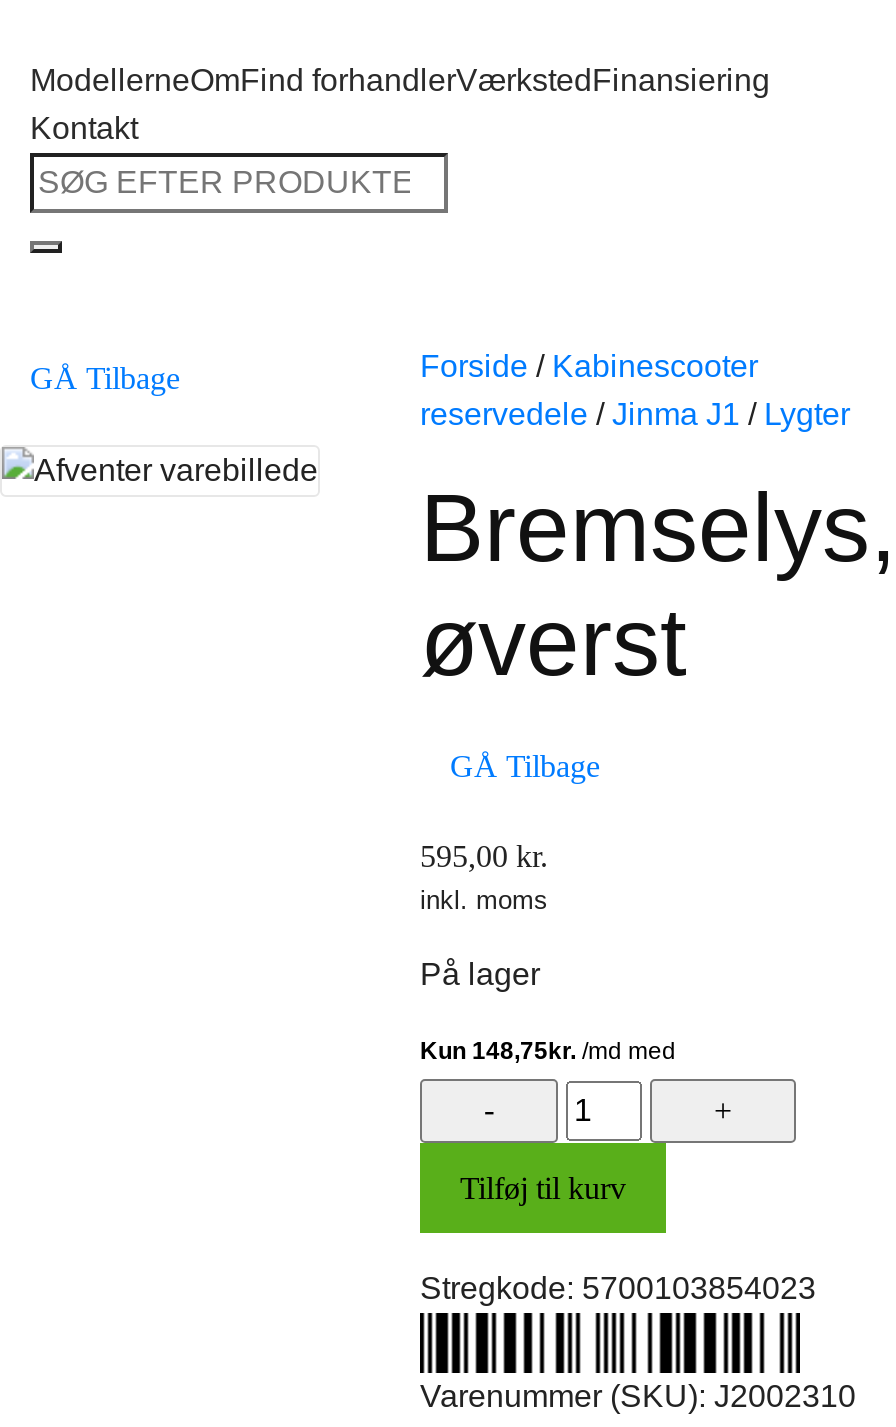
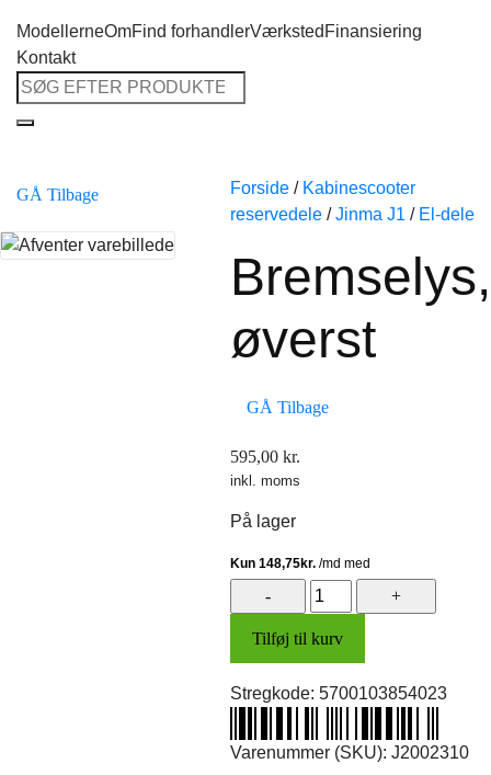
- reservedele / Jinma J1 / Lygter
+ reservedele / Jinma J1 / El-dele
